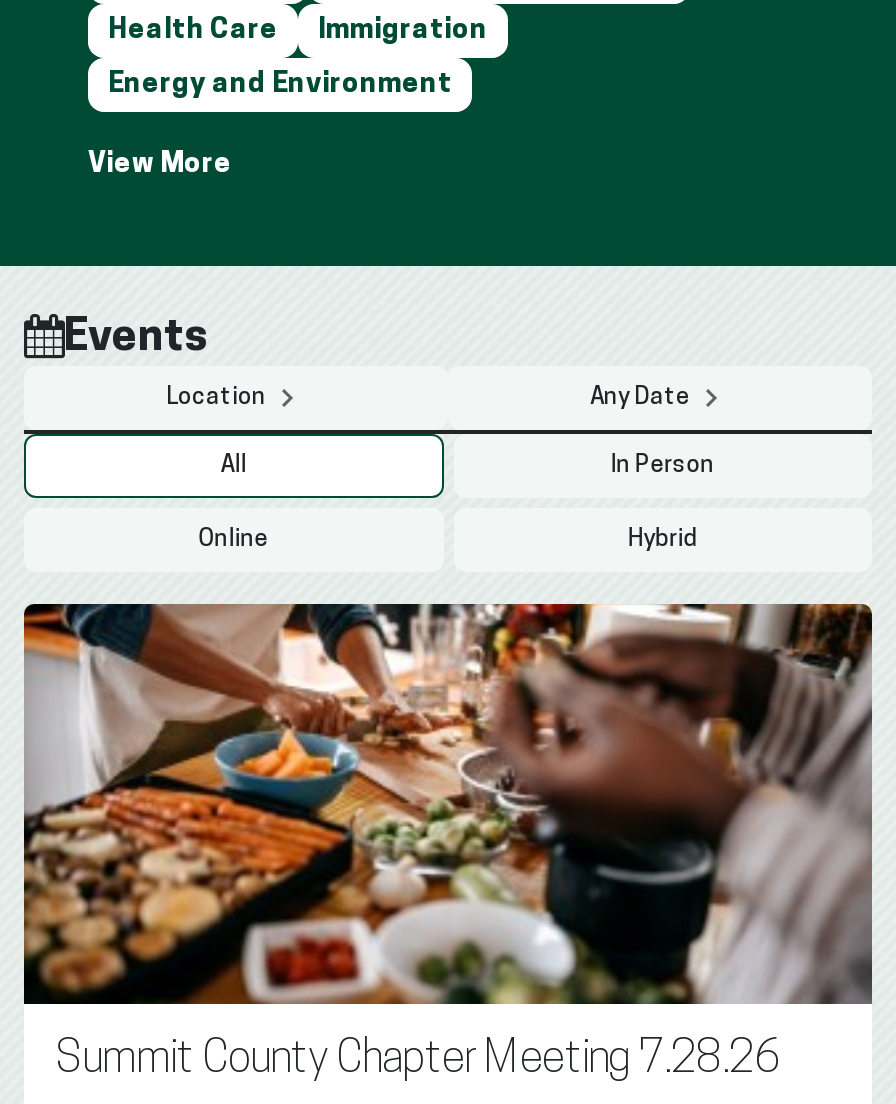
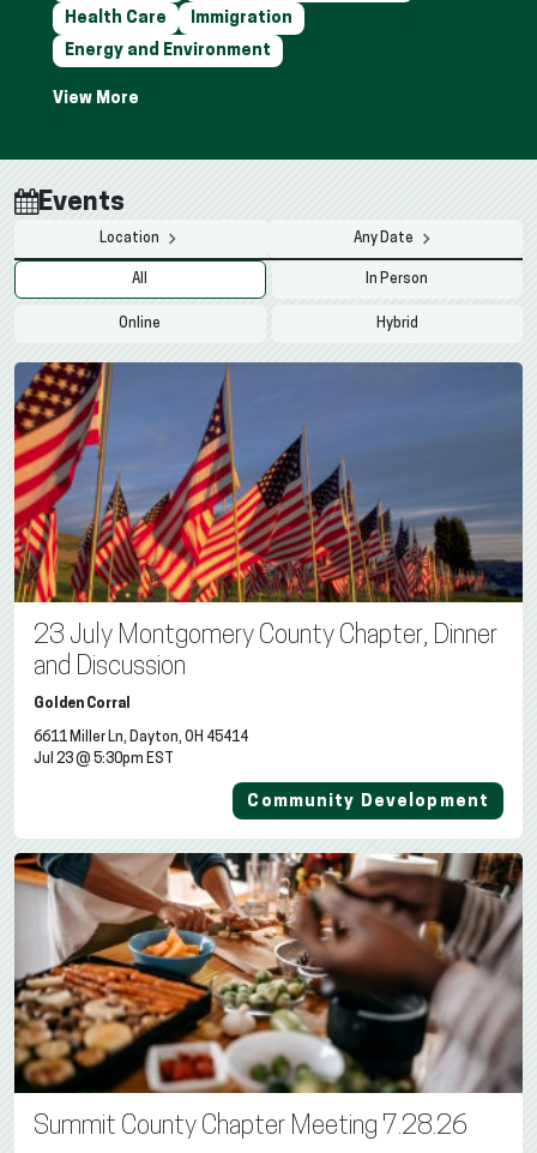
+ [image]
+ 23 July Montgomery County Chapter, Dinner
+ and Discussion
+ Golden Corral
+ 6611 Miller Ln, Dayton, OH 45414
+ Jul 23 @ 5:30pm EST
+ Community Development
